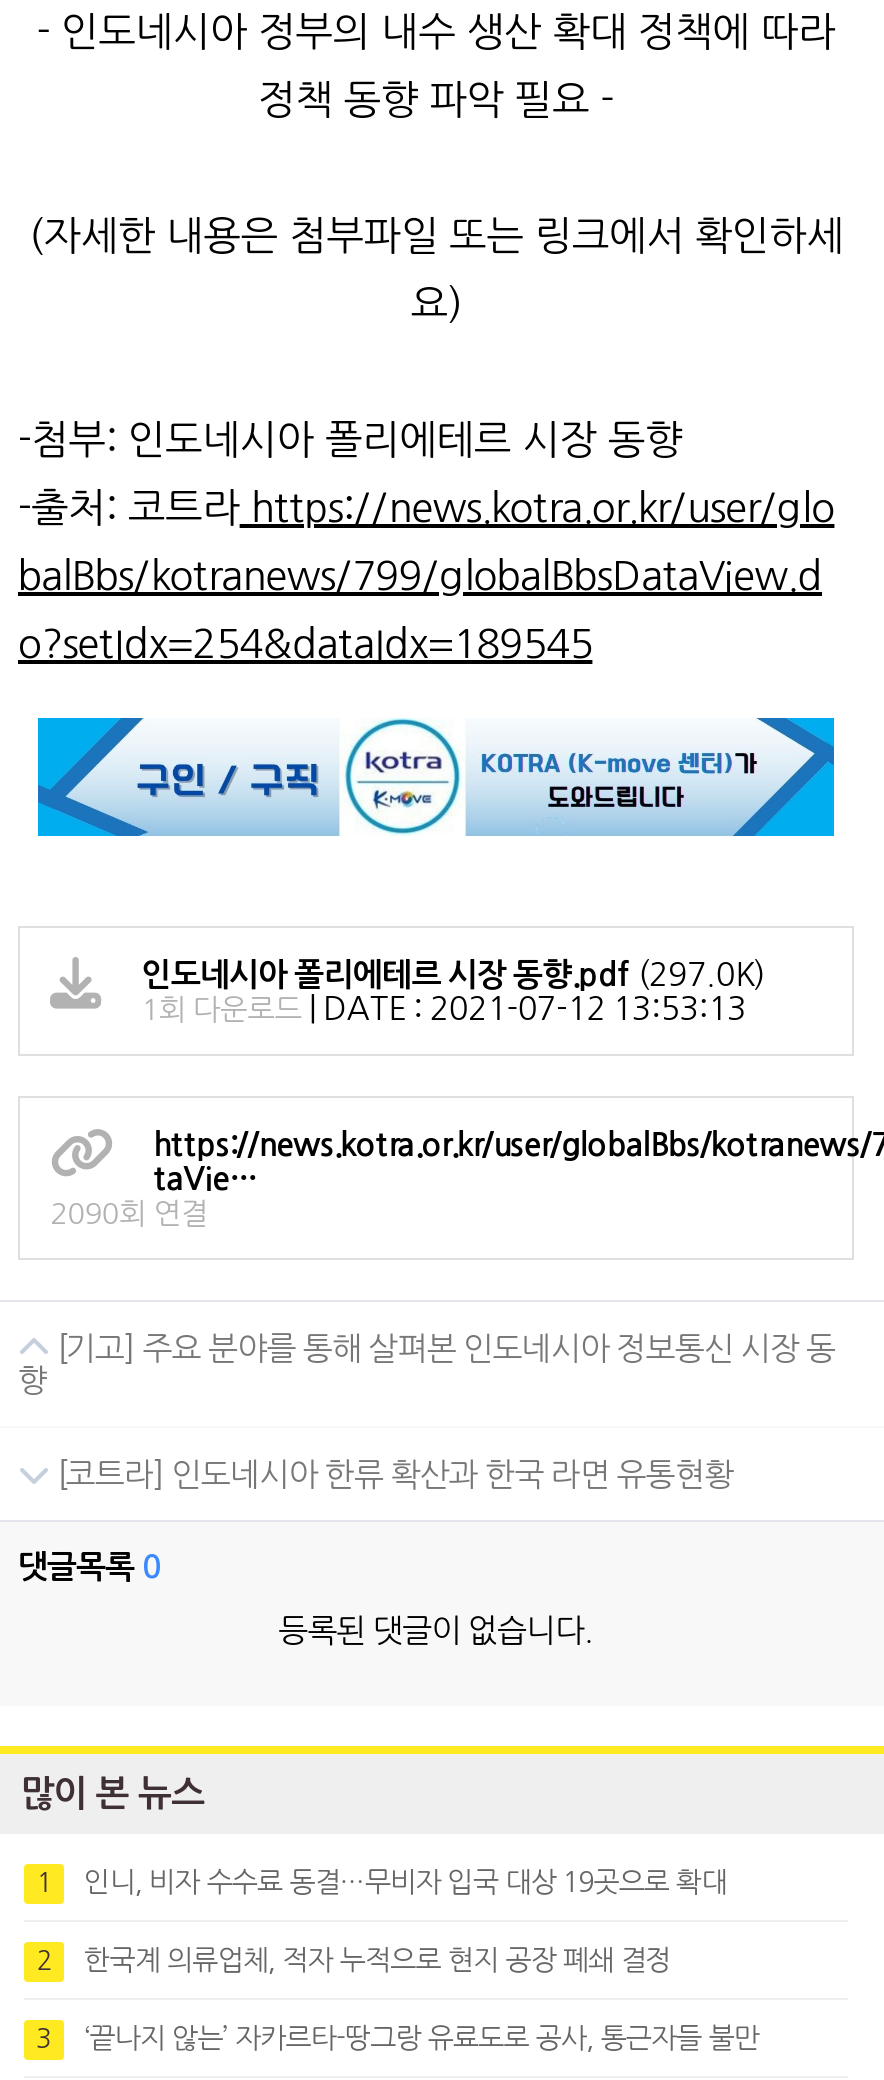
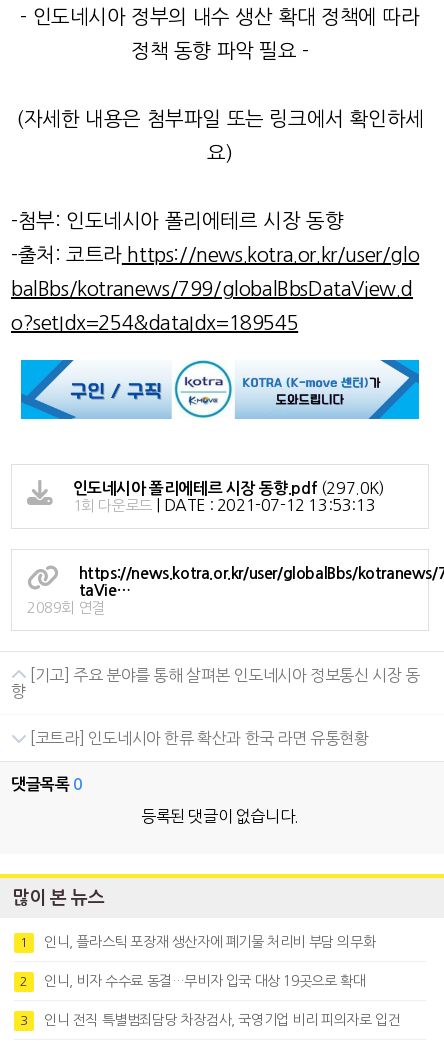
- 2090회 연결
+ 2089회 연결

+ 인니, 플라스틱 포장재 생산자에 폐기물 처리비 부담 의무화

moved down: 인니, 비자 수수료 동결…무비자 입국 대상 19곳으로 확대

- 한국계 의류업체, 적자 누적으로 현지 공장 폐쇄 결정

- ‘끝나지 않는’ 자카르타-땅그랑 유료도로 공사, 통근자들 불만
+ 인니 전직 특별범죄담당 차장검사, 국영기업 비리 피의자로 입건
